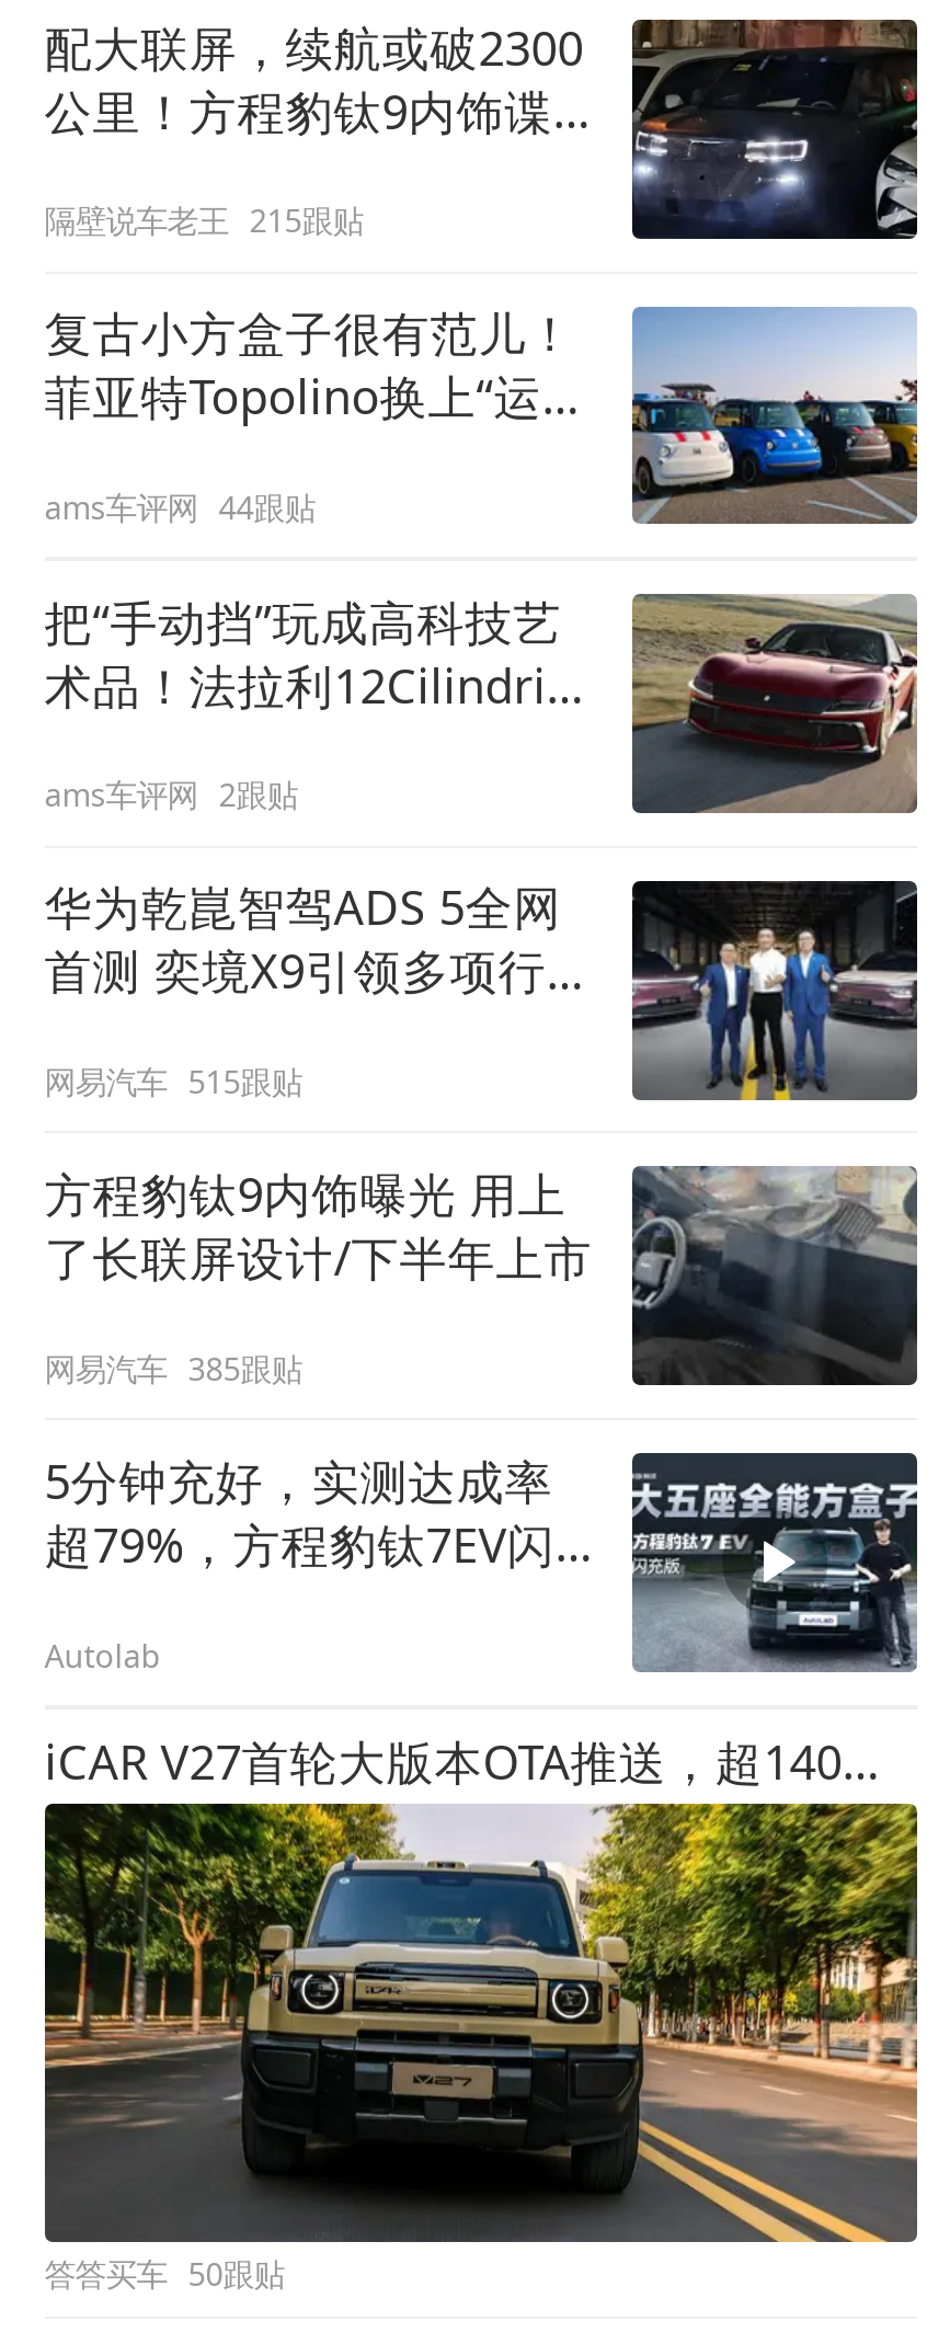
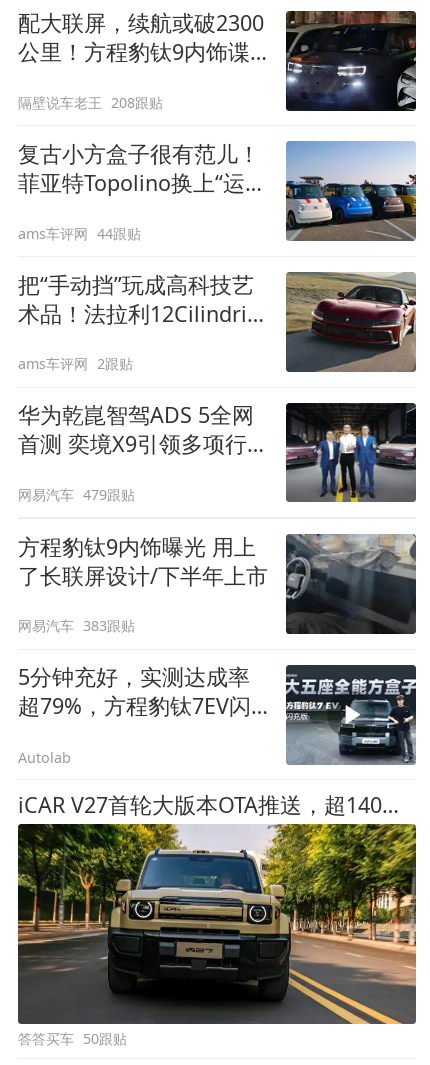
- 隔壁说车老王 215跟贴
+ 隔壁说车老王 208跟贴

- 网易汽车 515跟贴
+ 网易汽车 479跟贴

- 网易汽车 385跟贴
+ 网易汽车 383跟贴
